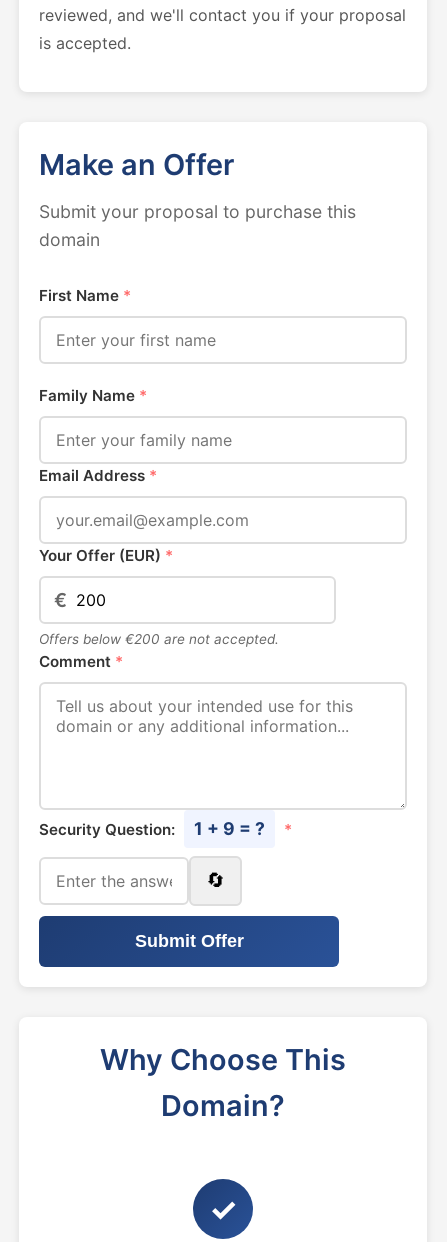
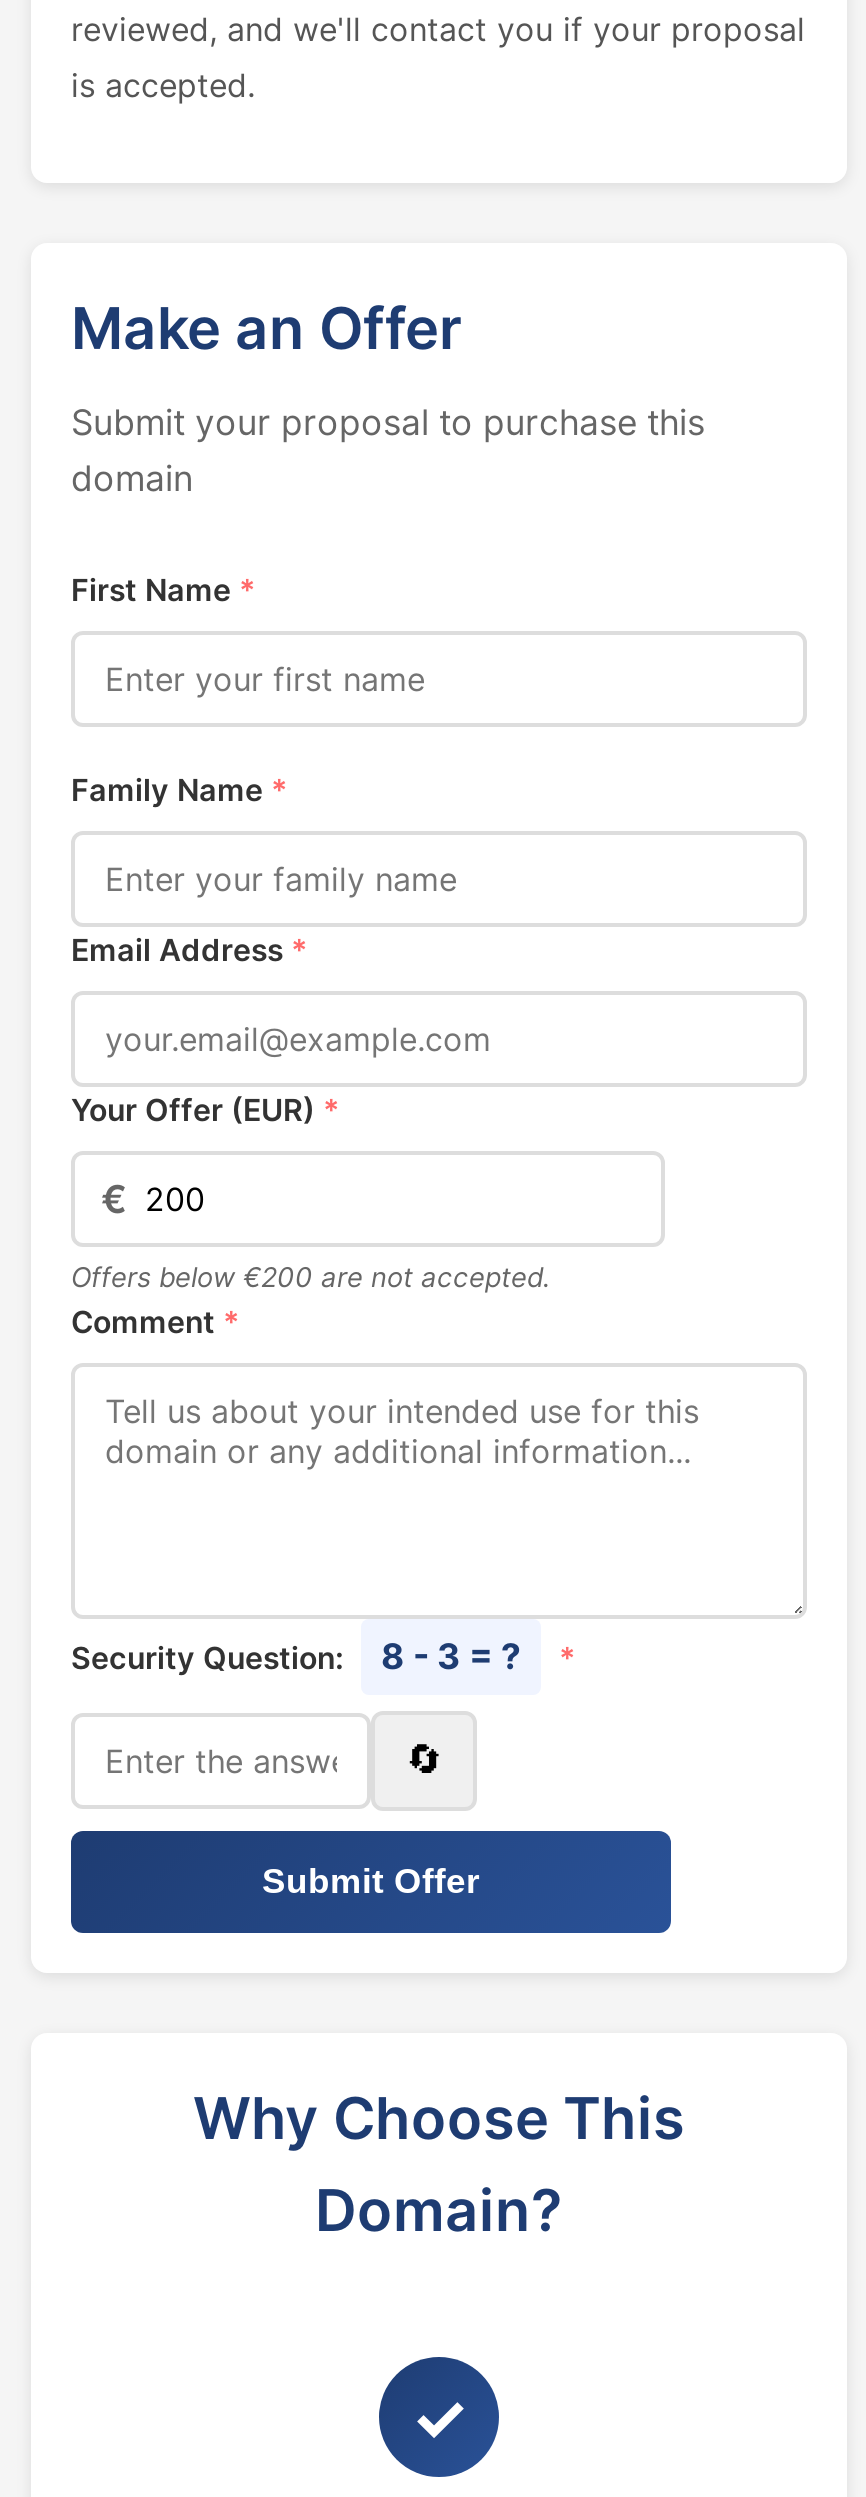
- 1 + 9 = ?
+ 8 - 3 = ?
